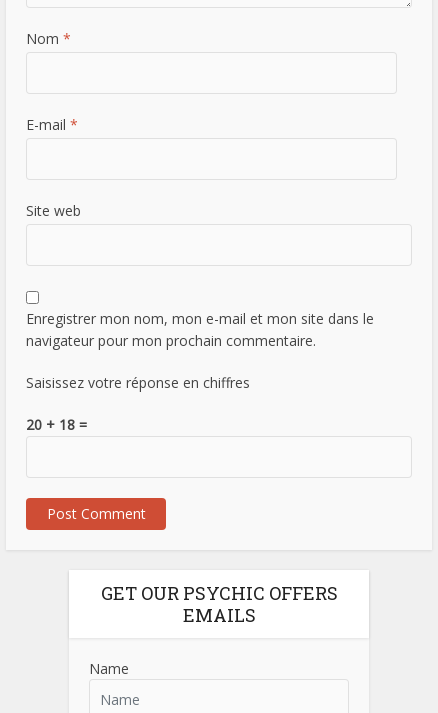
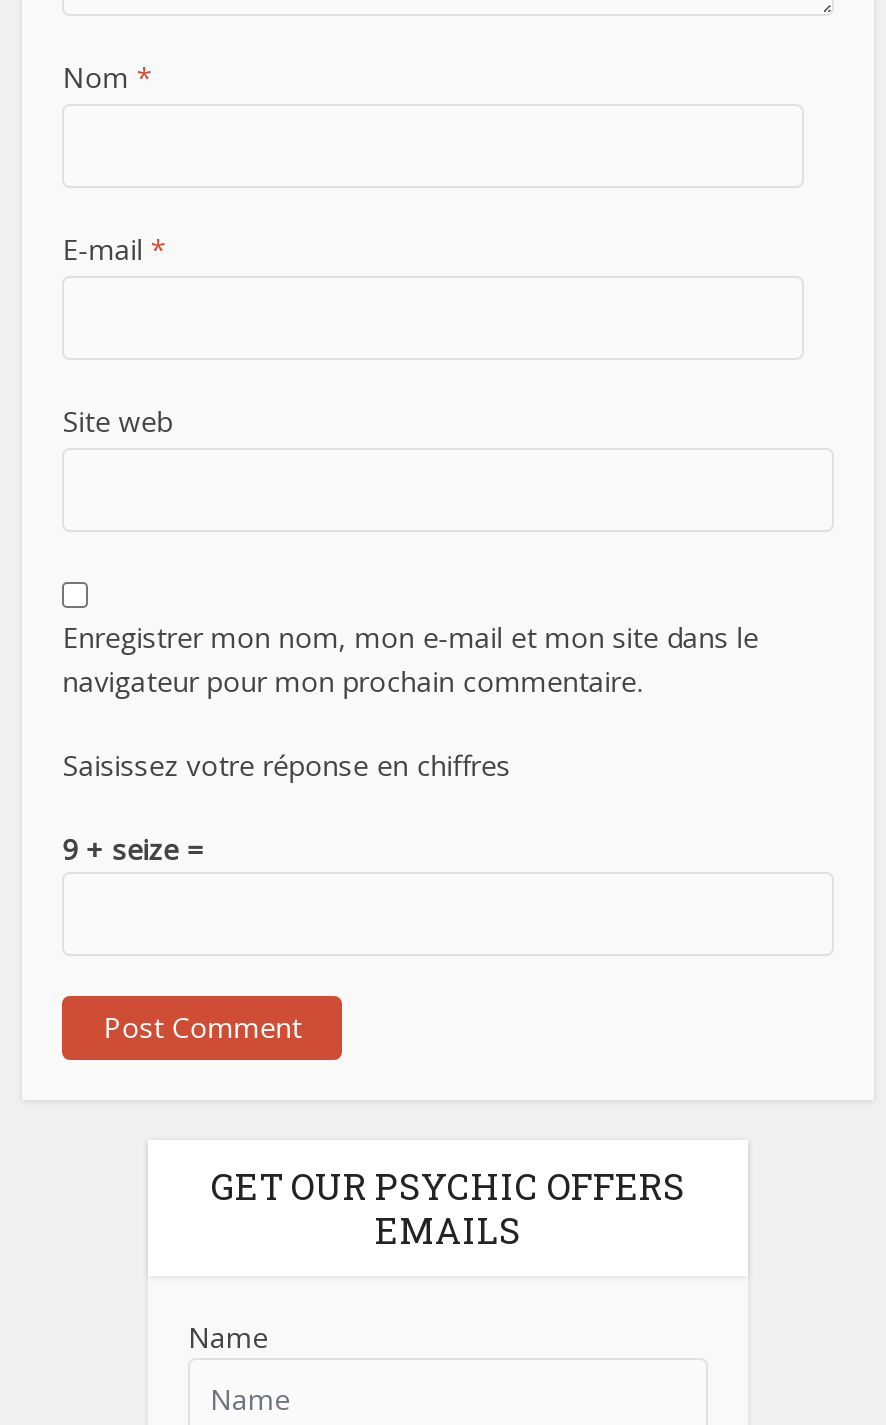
- 20 + 18 =
+ 9 + seize =
